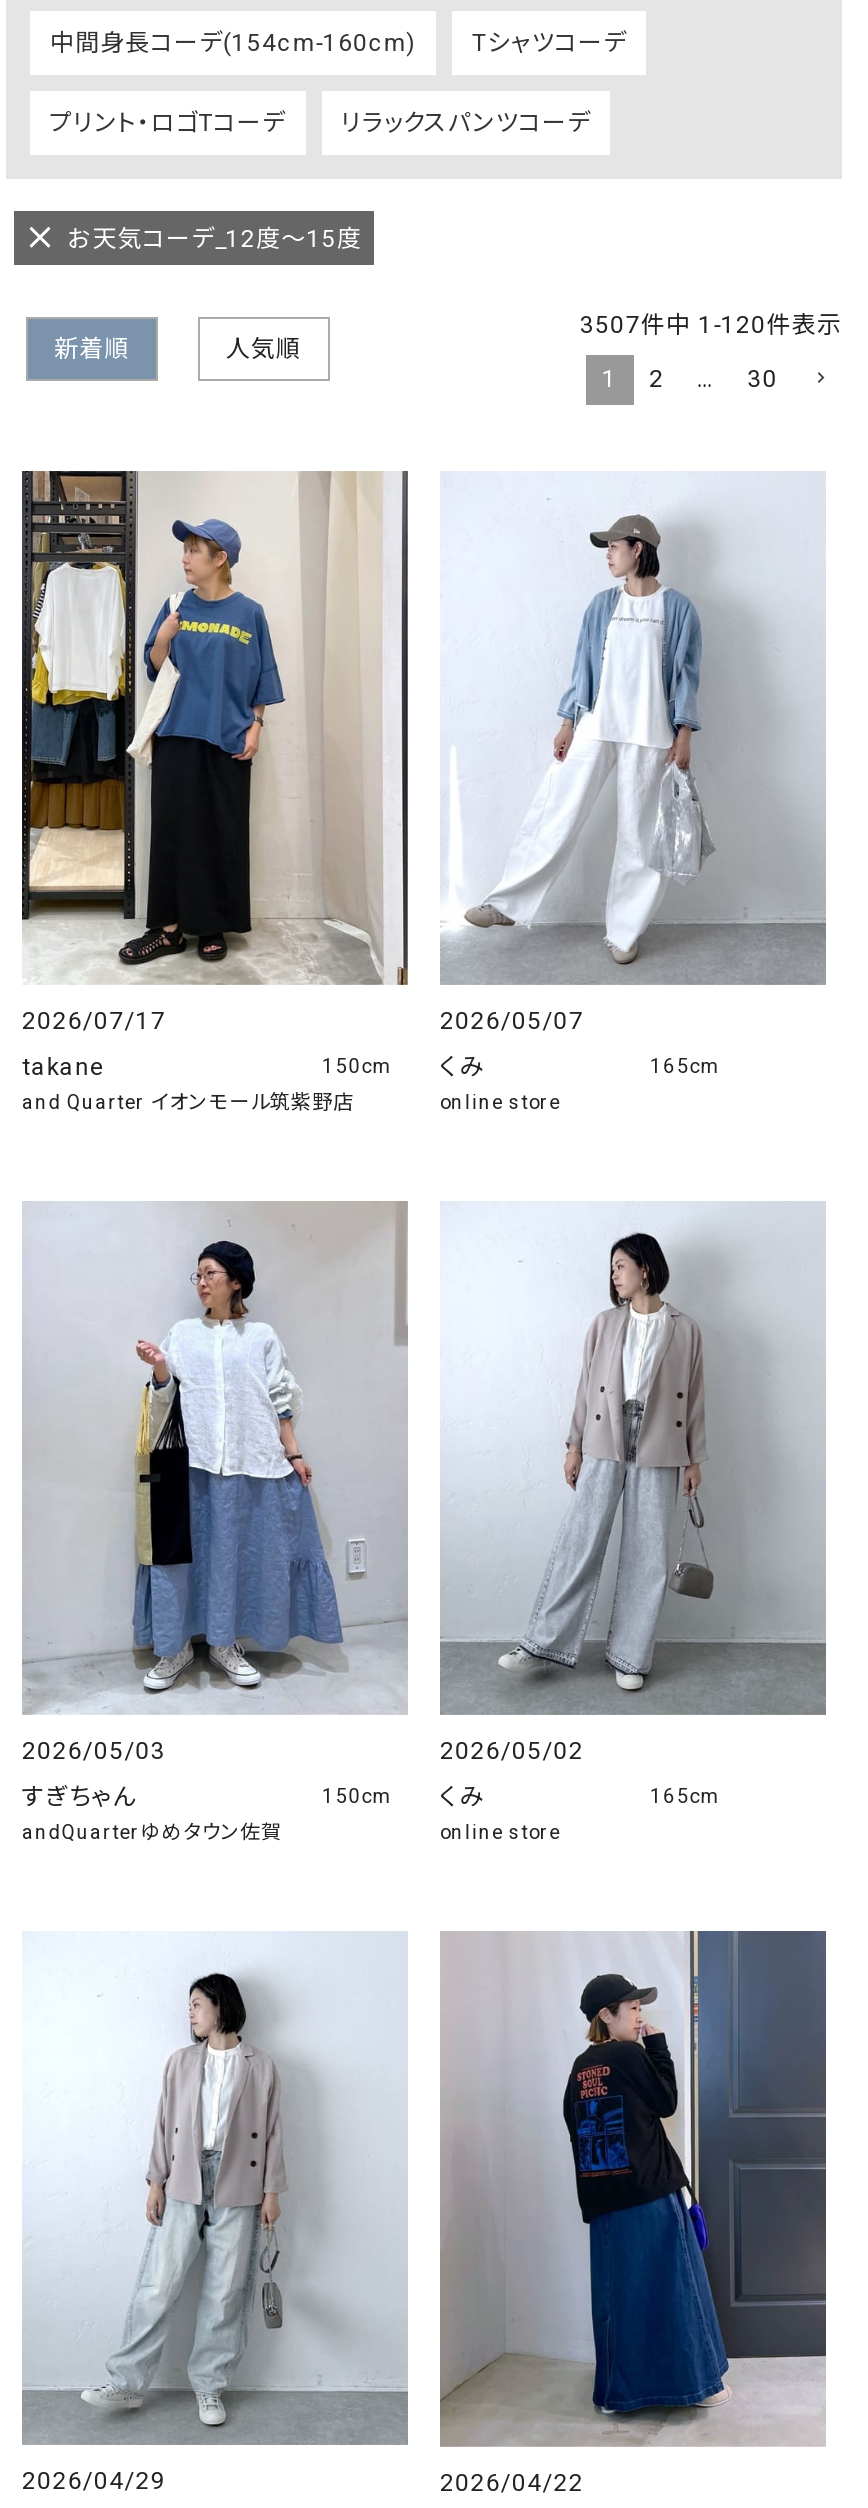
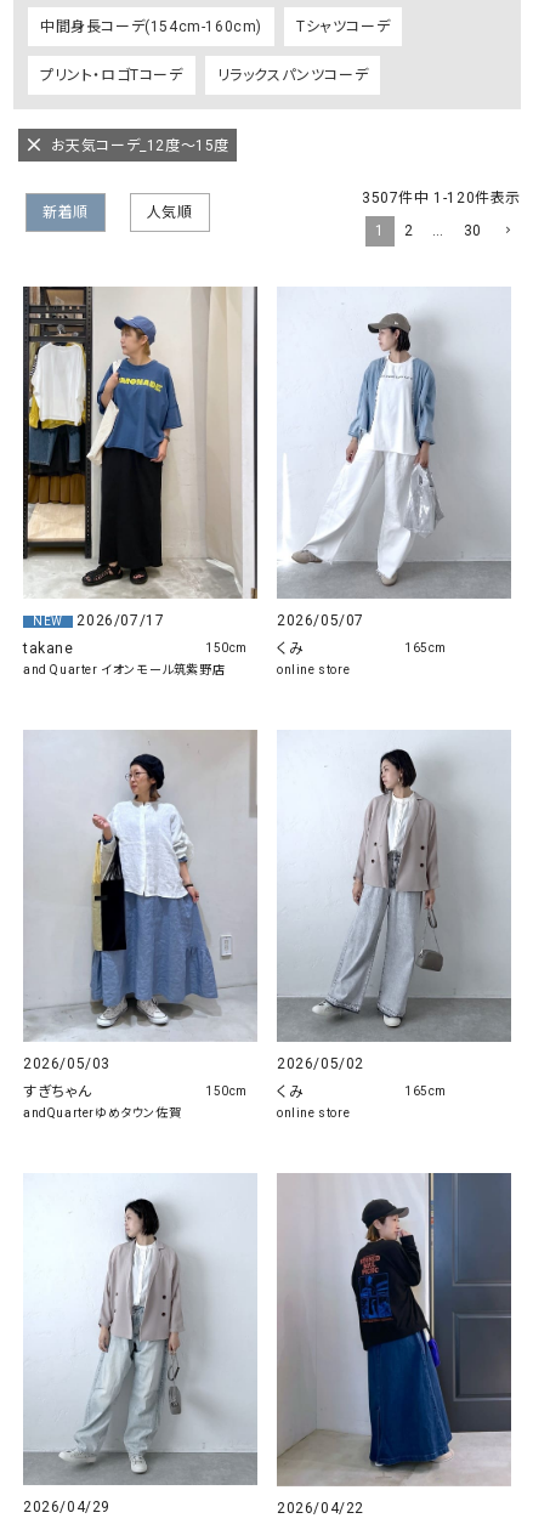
+ NEW
